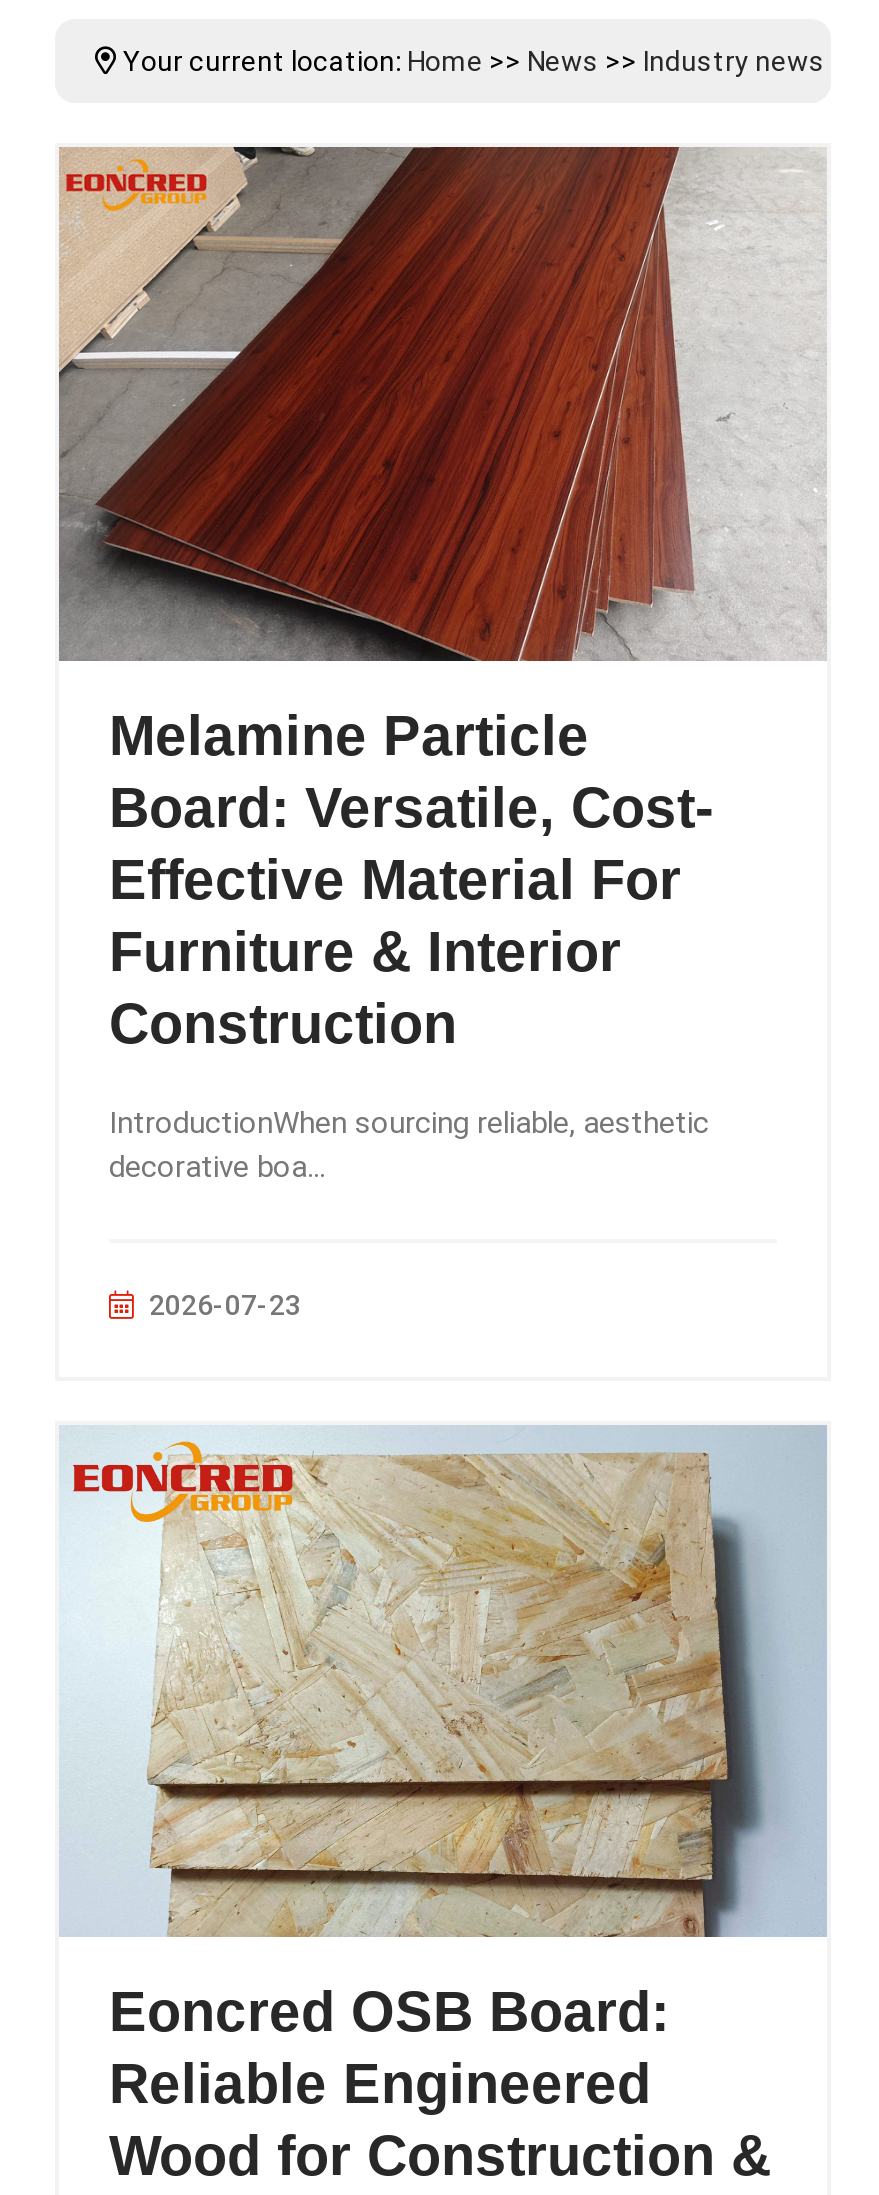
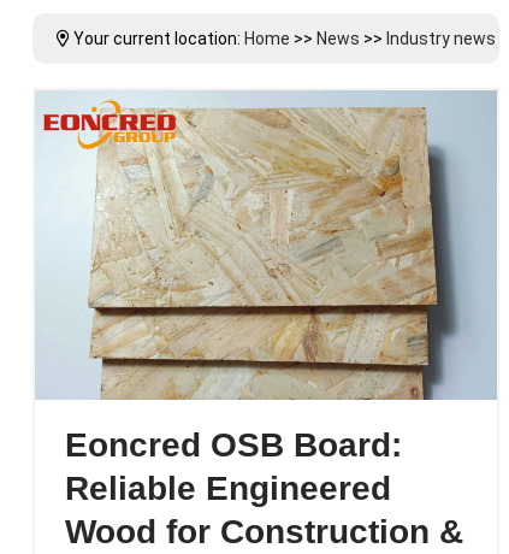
- [image]
- Melamine Particle
- Board: Versatile, Cost-
- Effective Material For
- Furniture & Interior
- Construction
- IntroductionWhen sourcing reliable, aesthetic
- decorative boa...

- 2026-07-23
